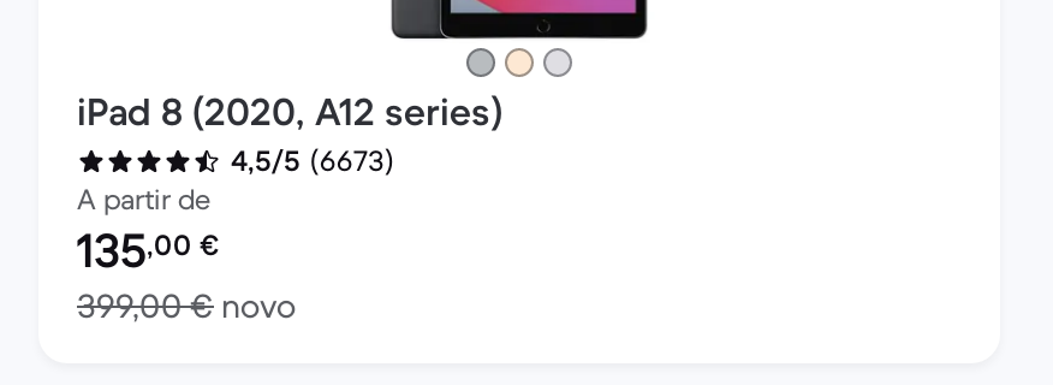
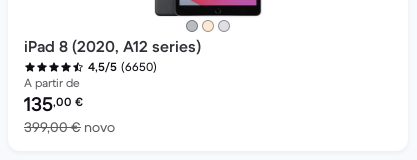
- 4,5/5 (6673)
+ 4,5/5 (6650)
